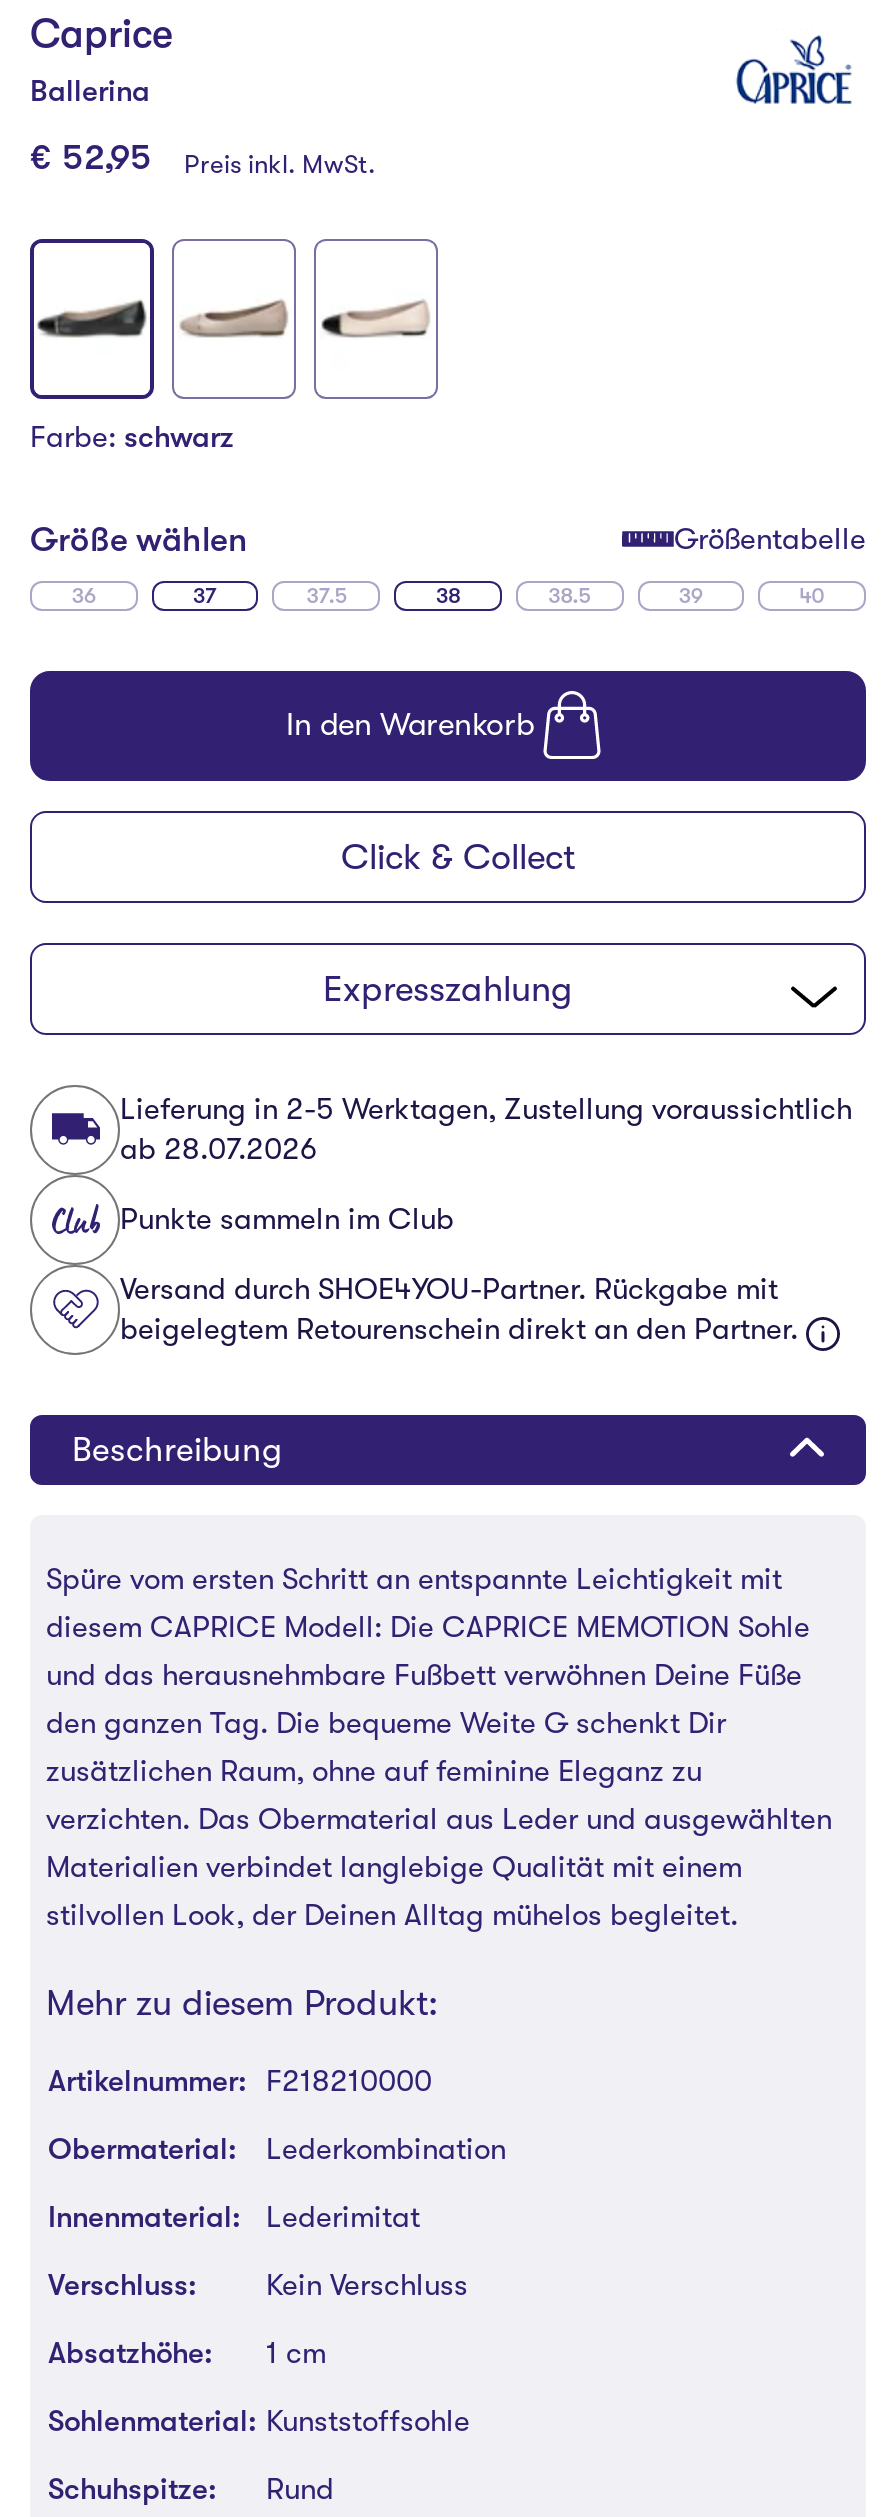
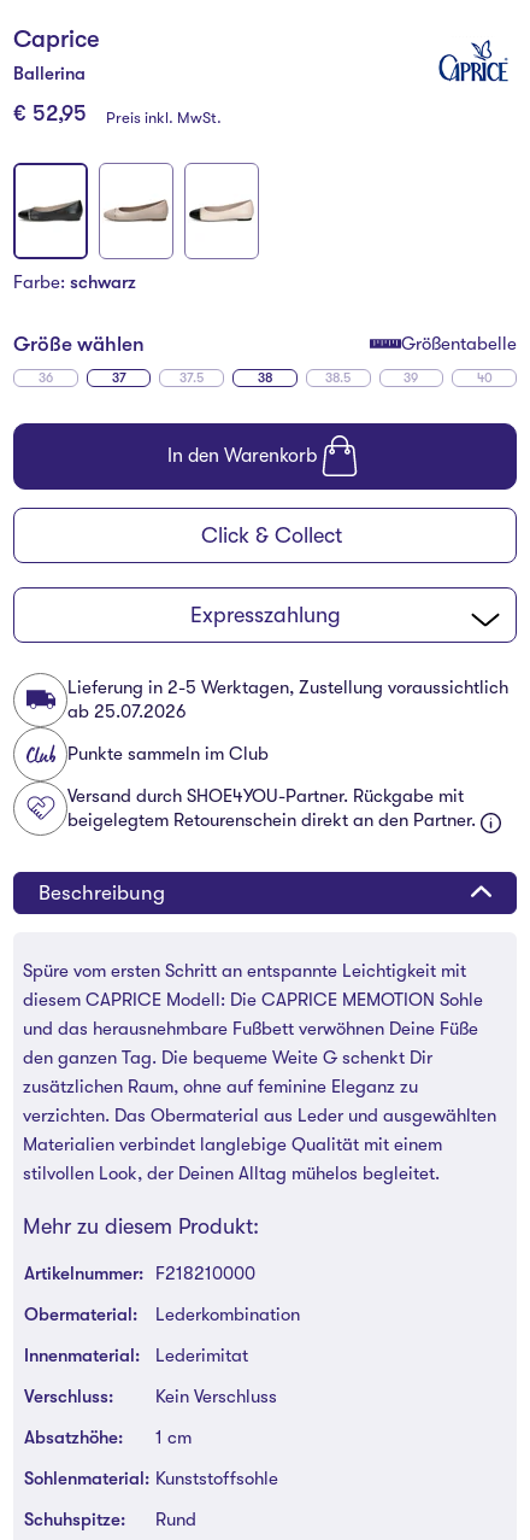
- ab 28.07.2026
+ ab 25.07.2026
